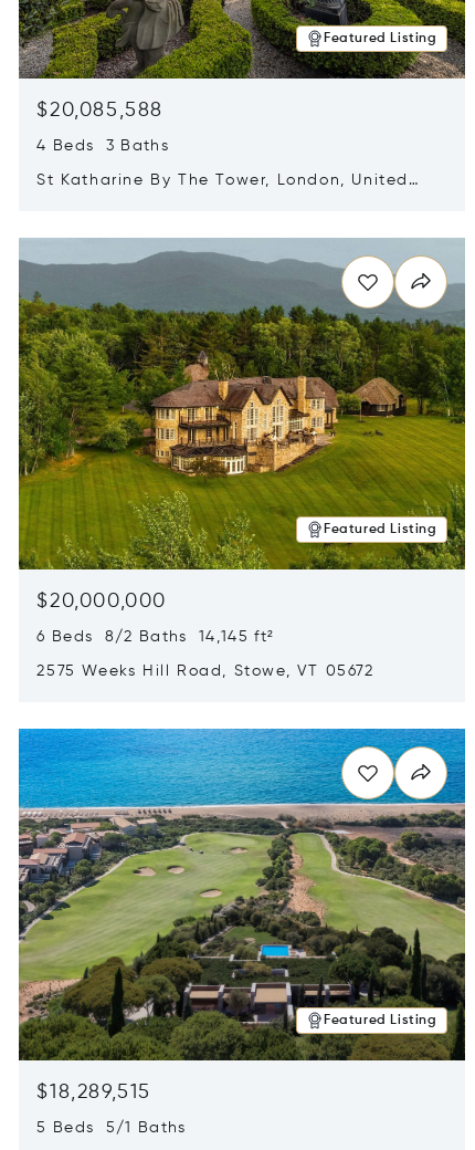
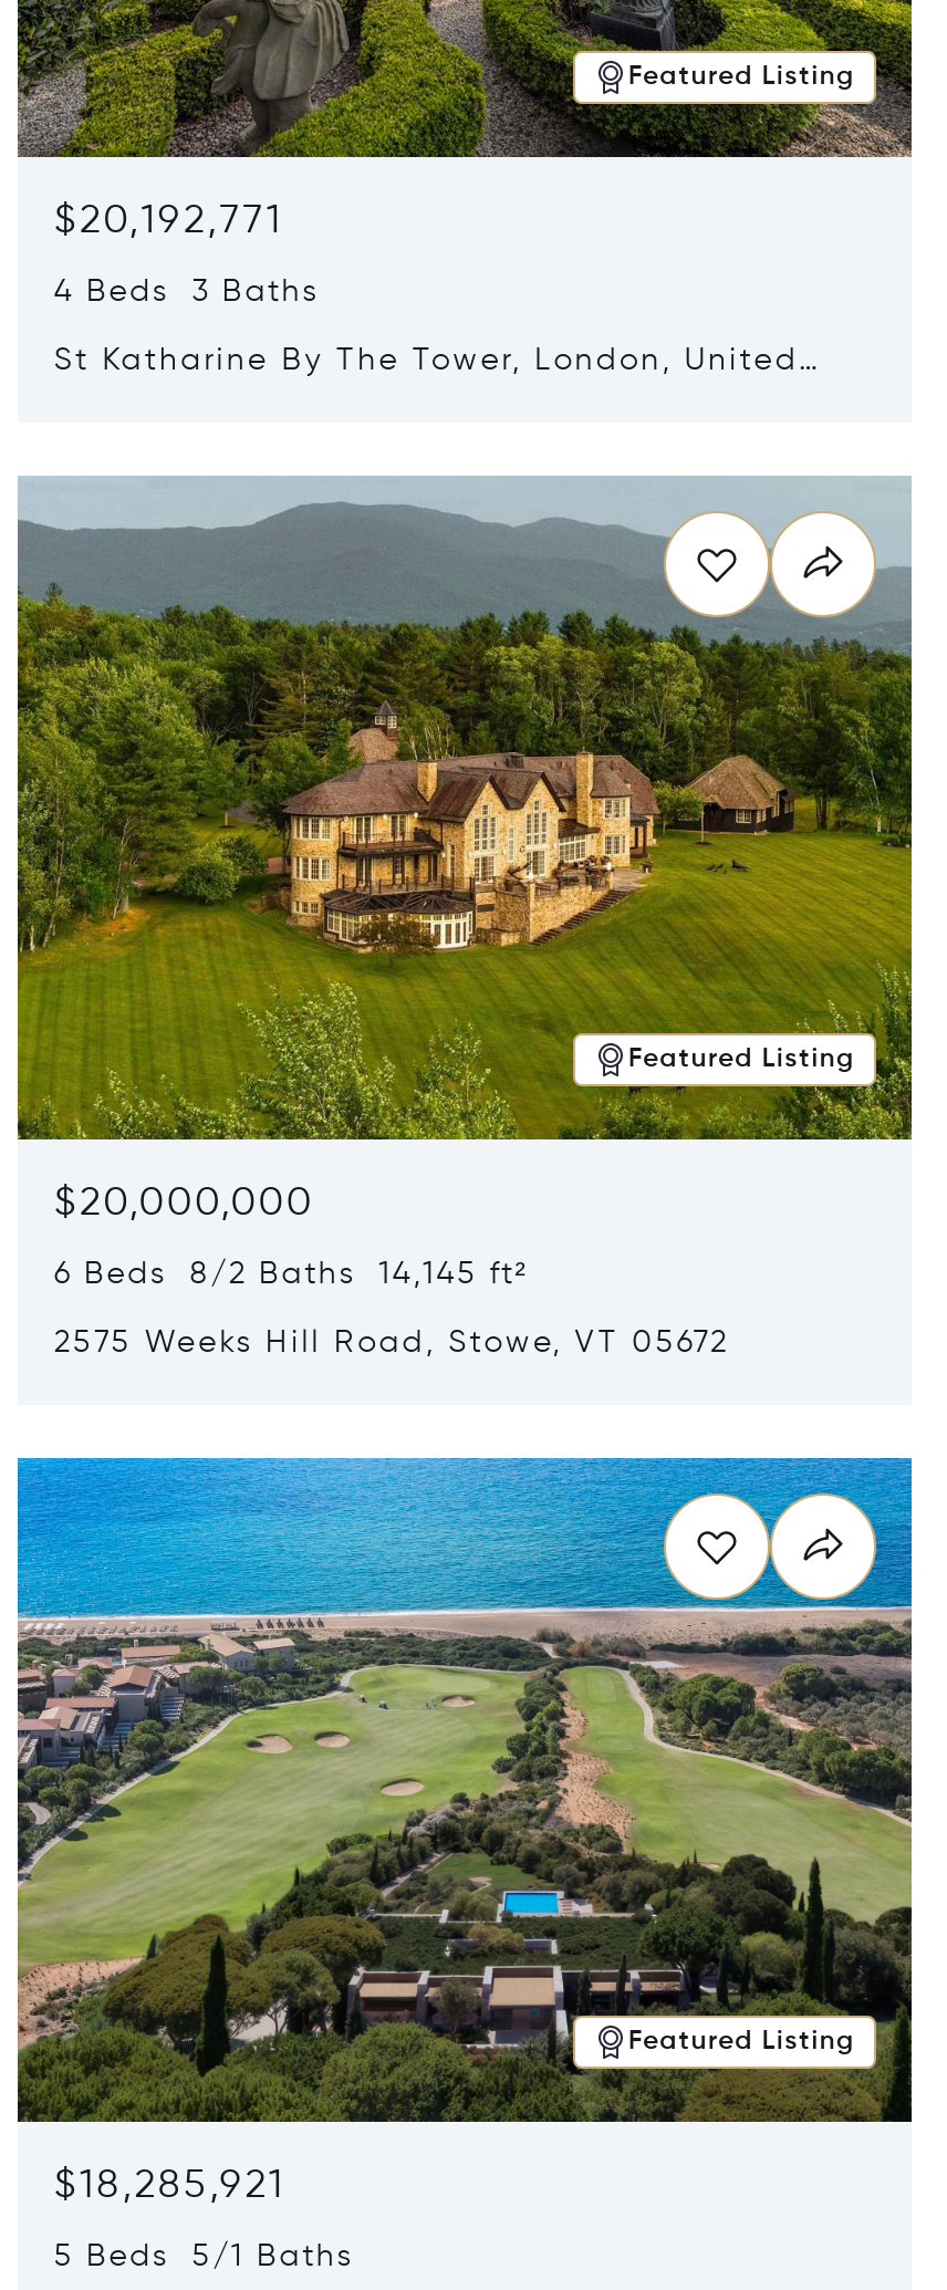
- $20,085,588
+ $20,192,771

- $18,289,515
+ $18,285,921
